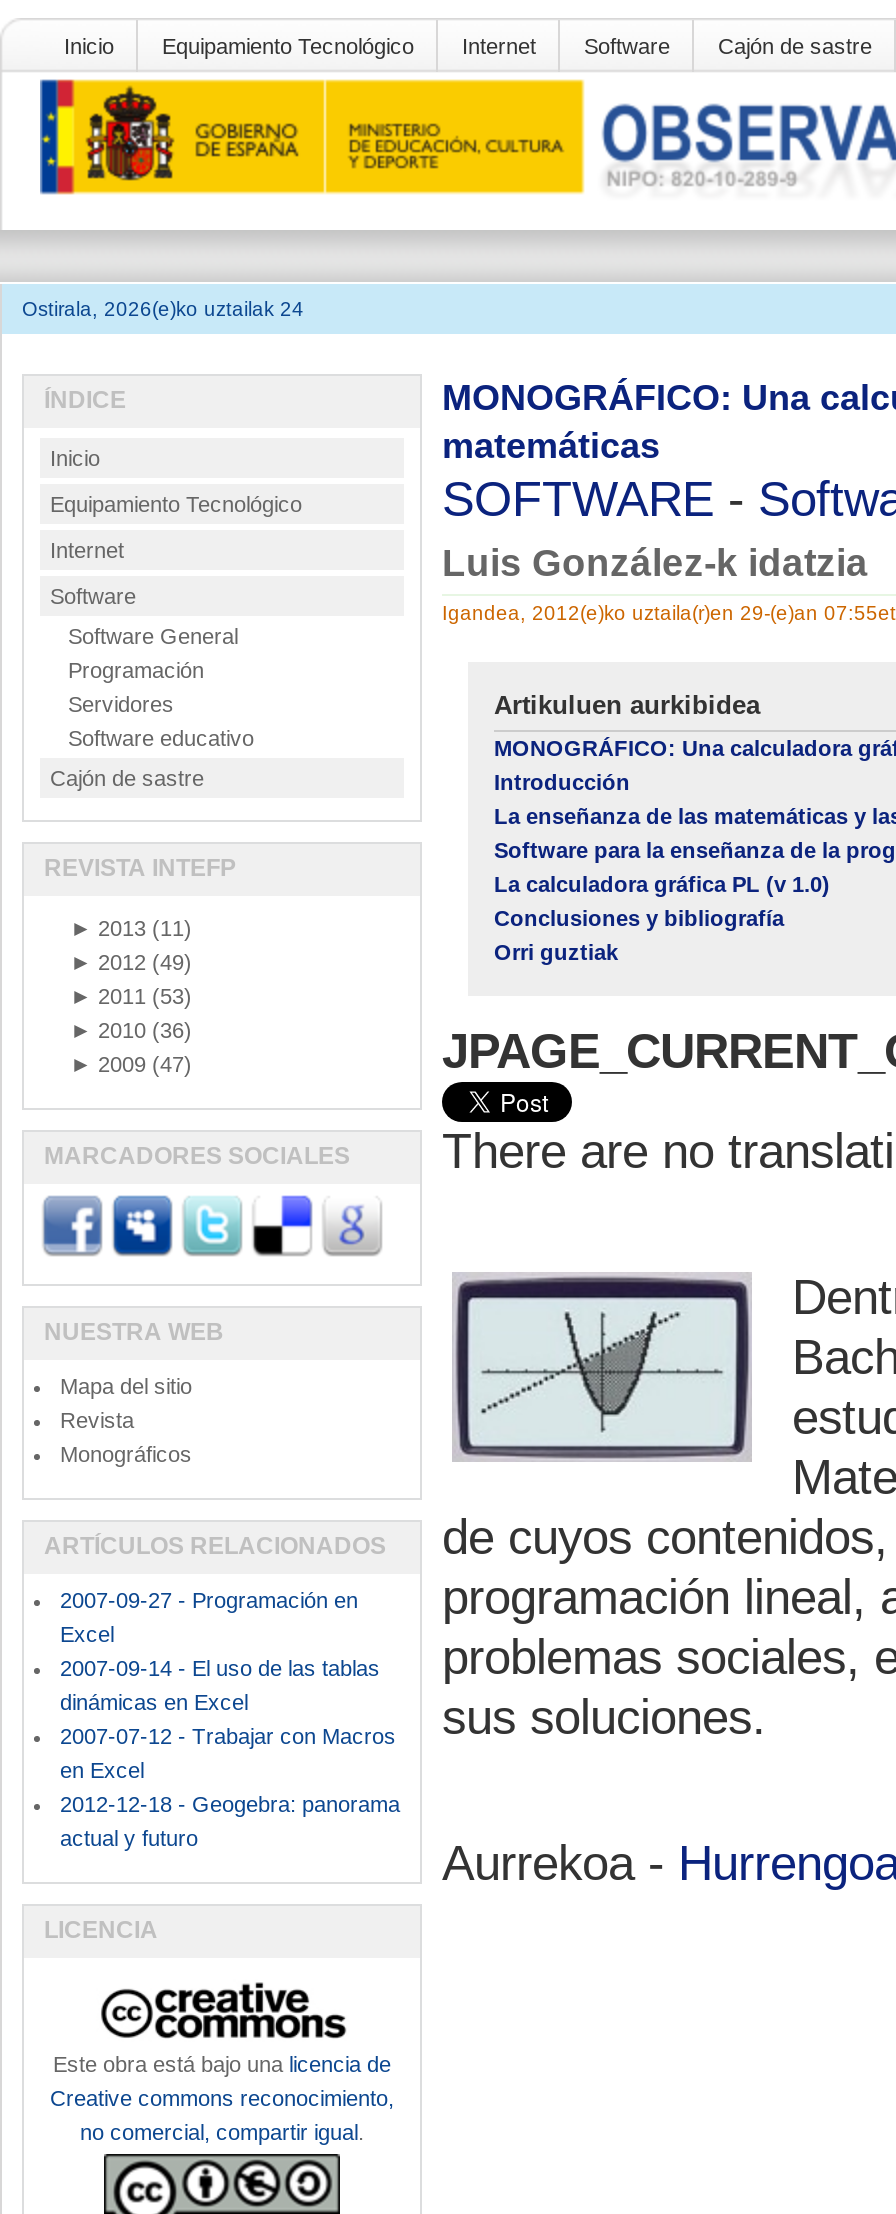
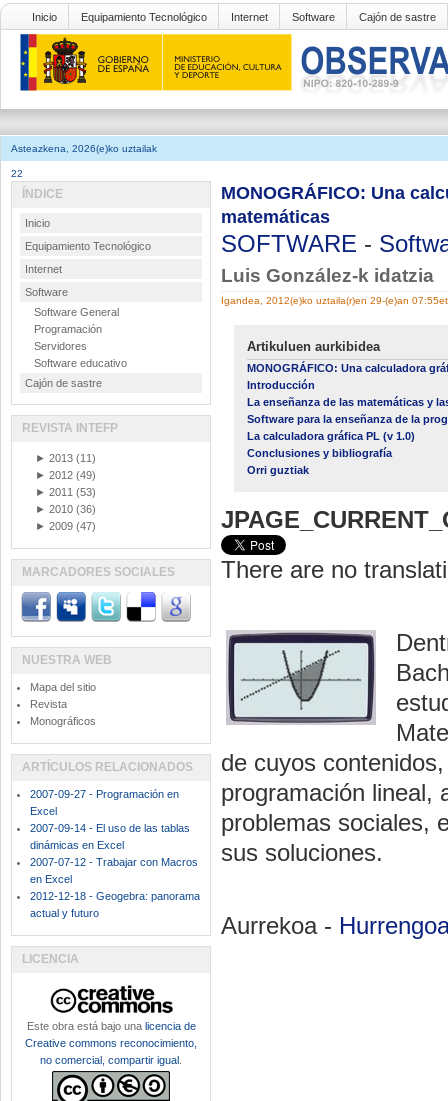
- Ostirala, 2026(e)ko uztailak 24
+ Asteazkena, 2026(e)ko uztailak
+ 22
